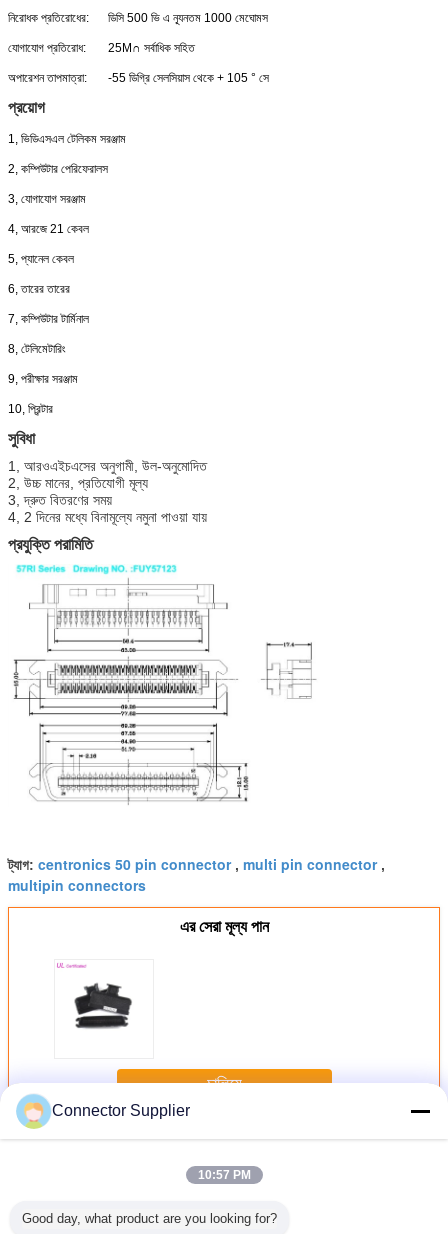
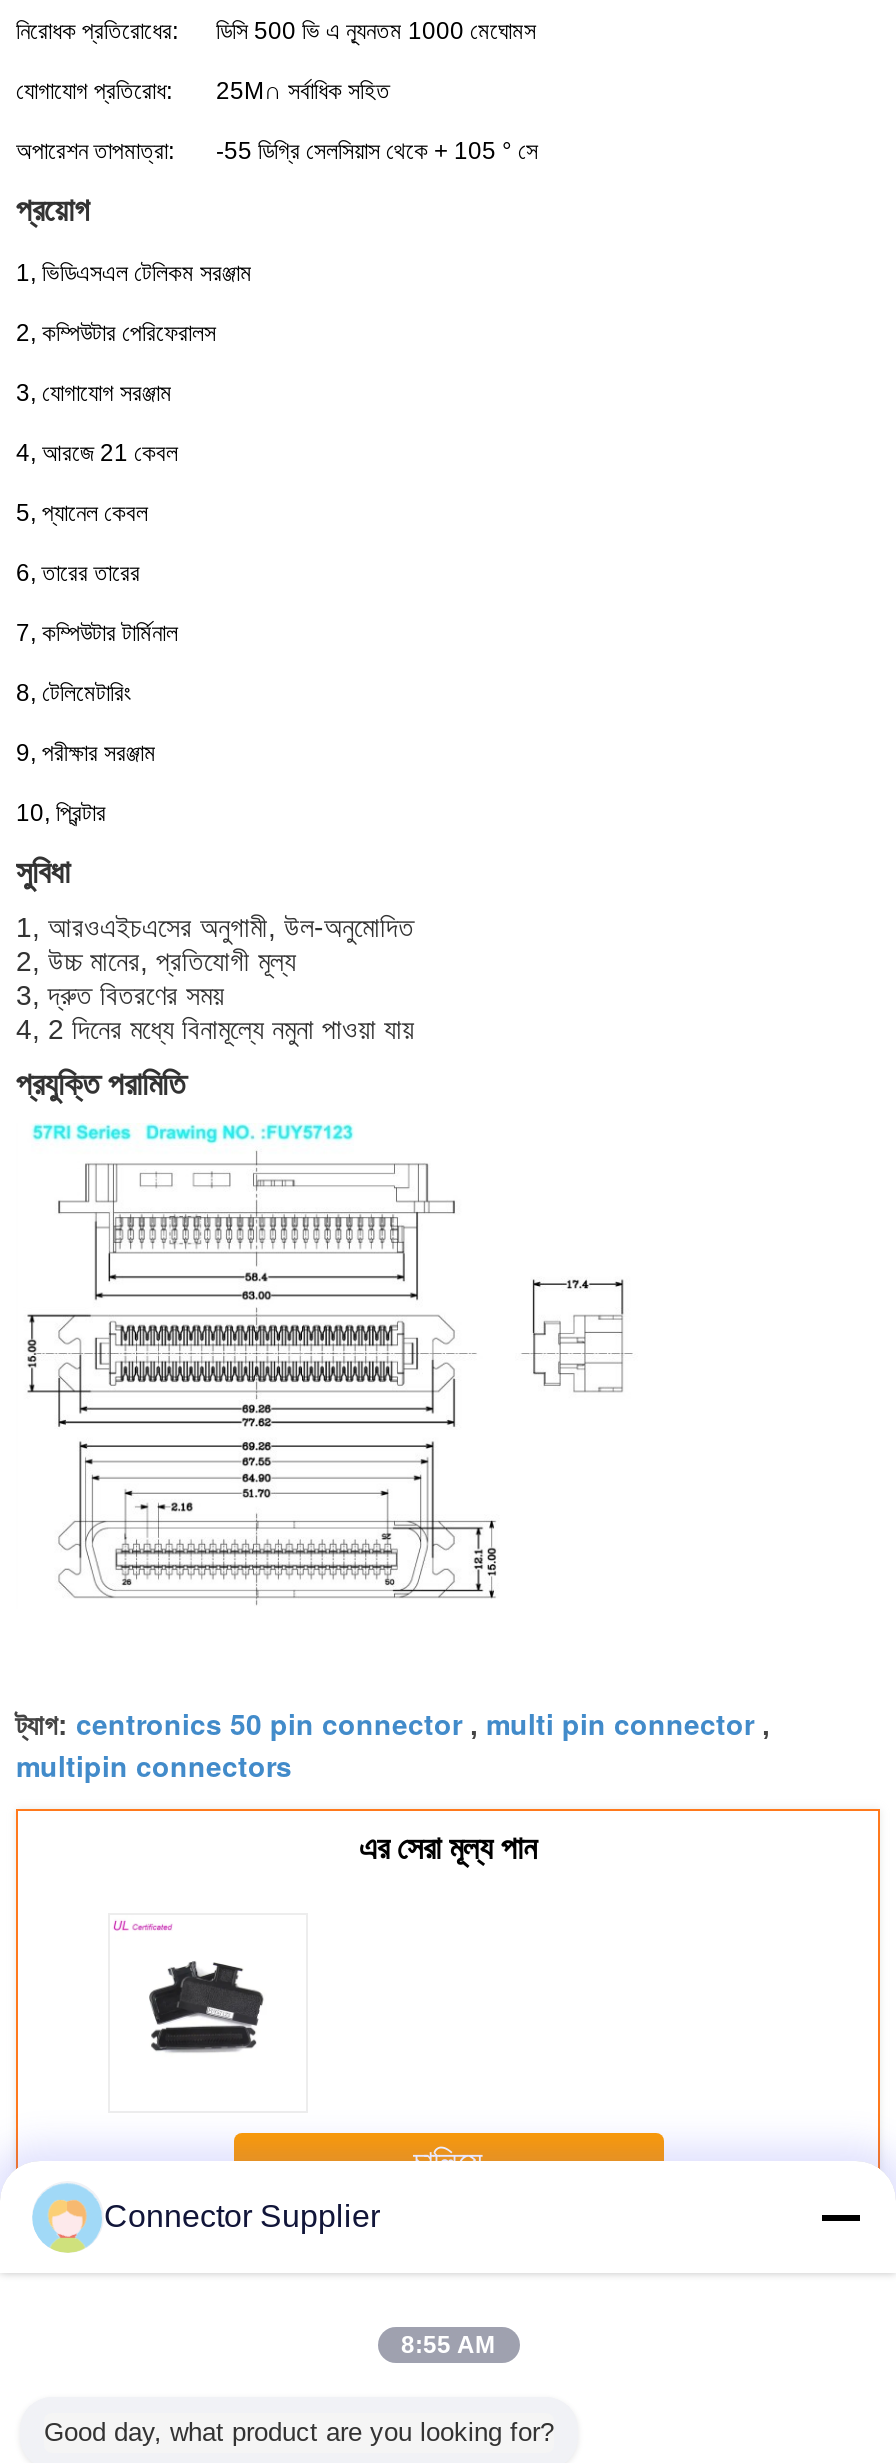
- 10:57 PM
+ 8:55 AM
